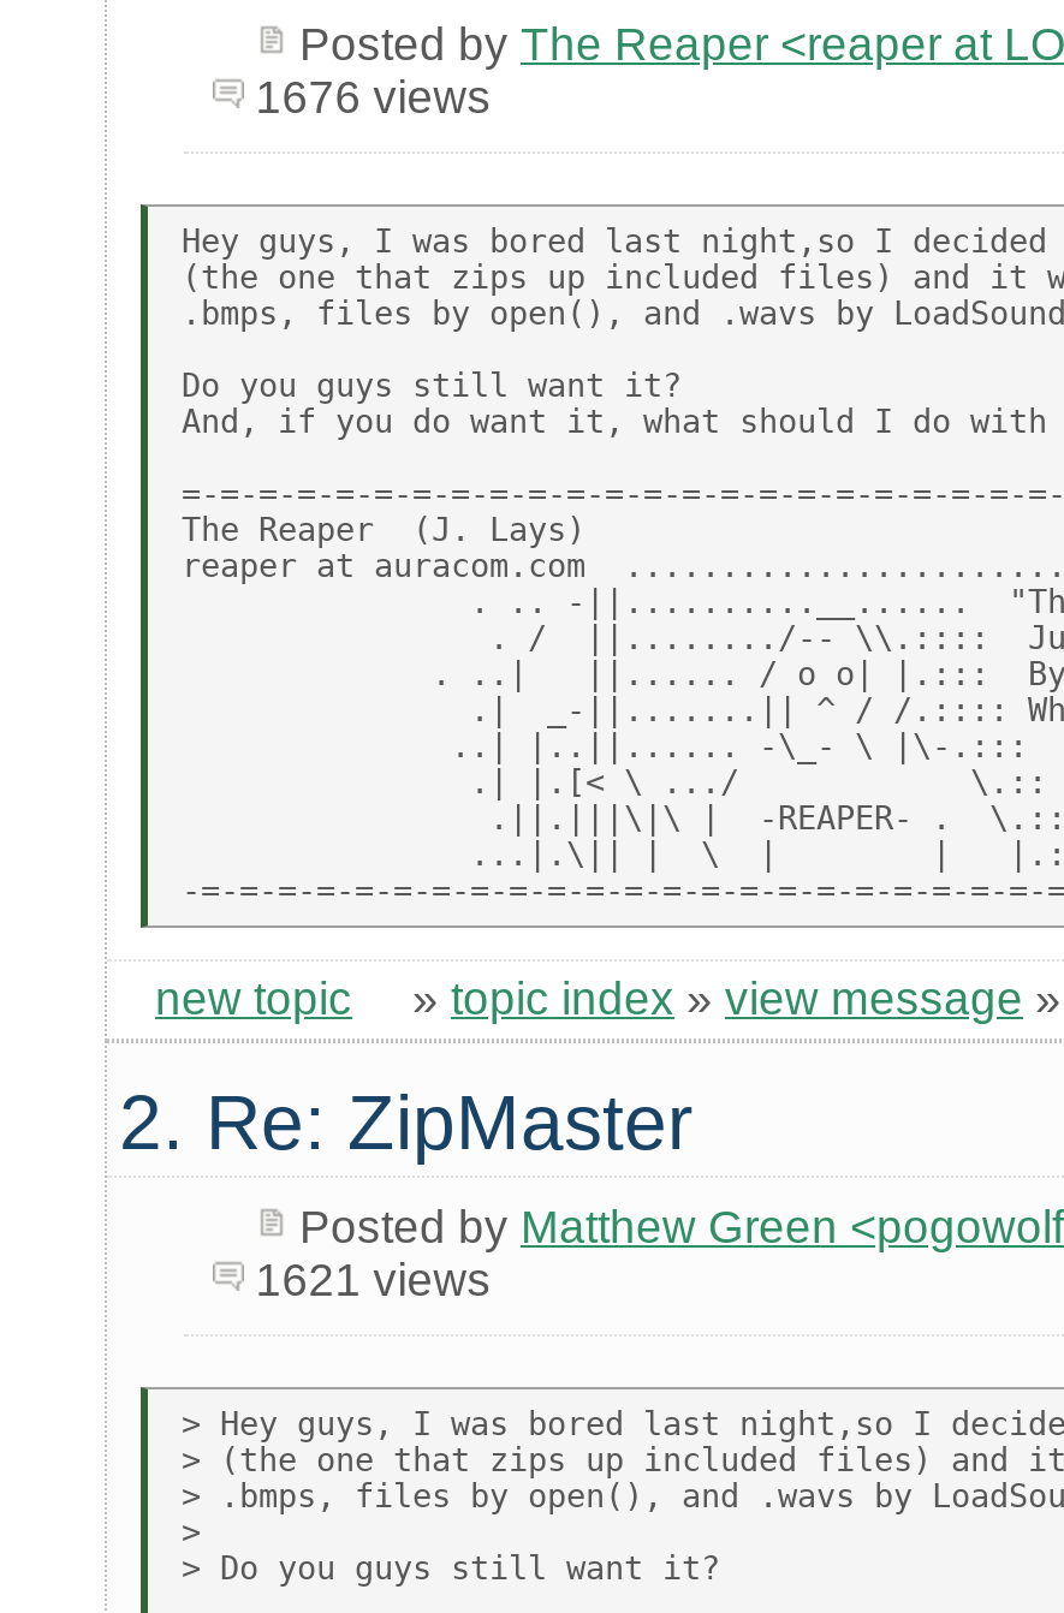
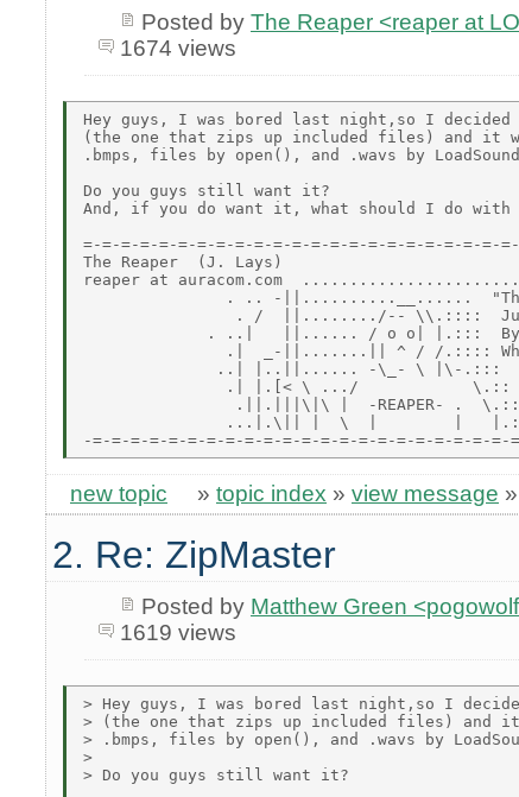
- 1676 views
+ 1674 views

- 1621 views
+ 1619 views
